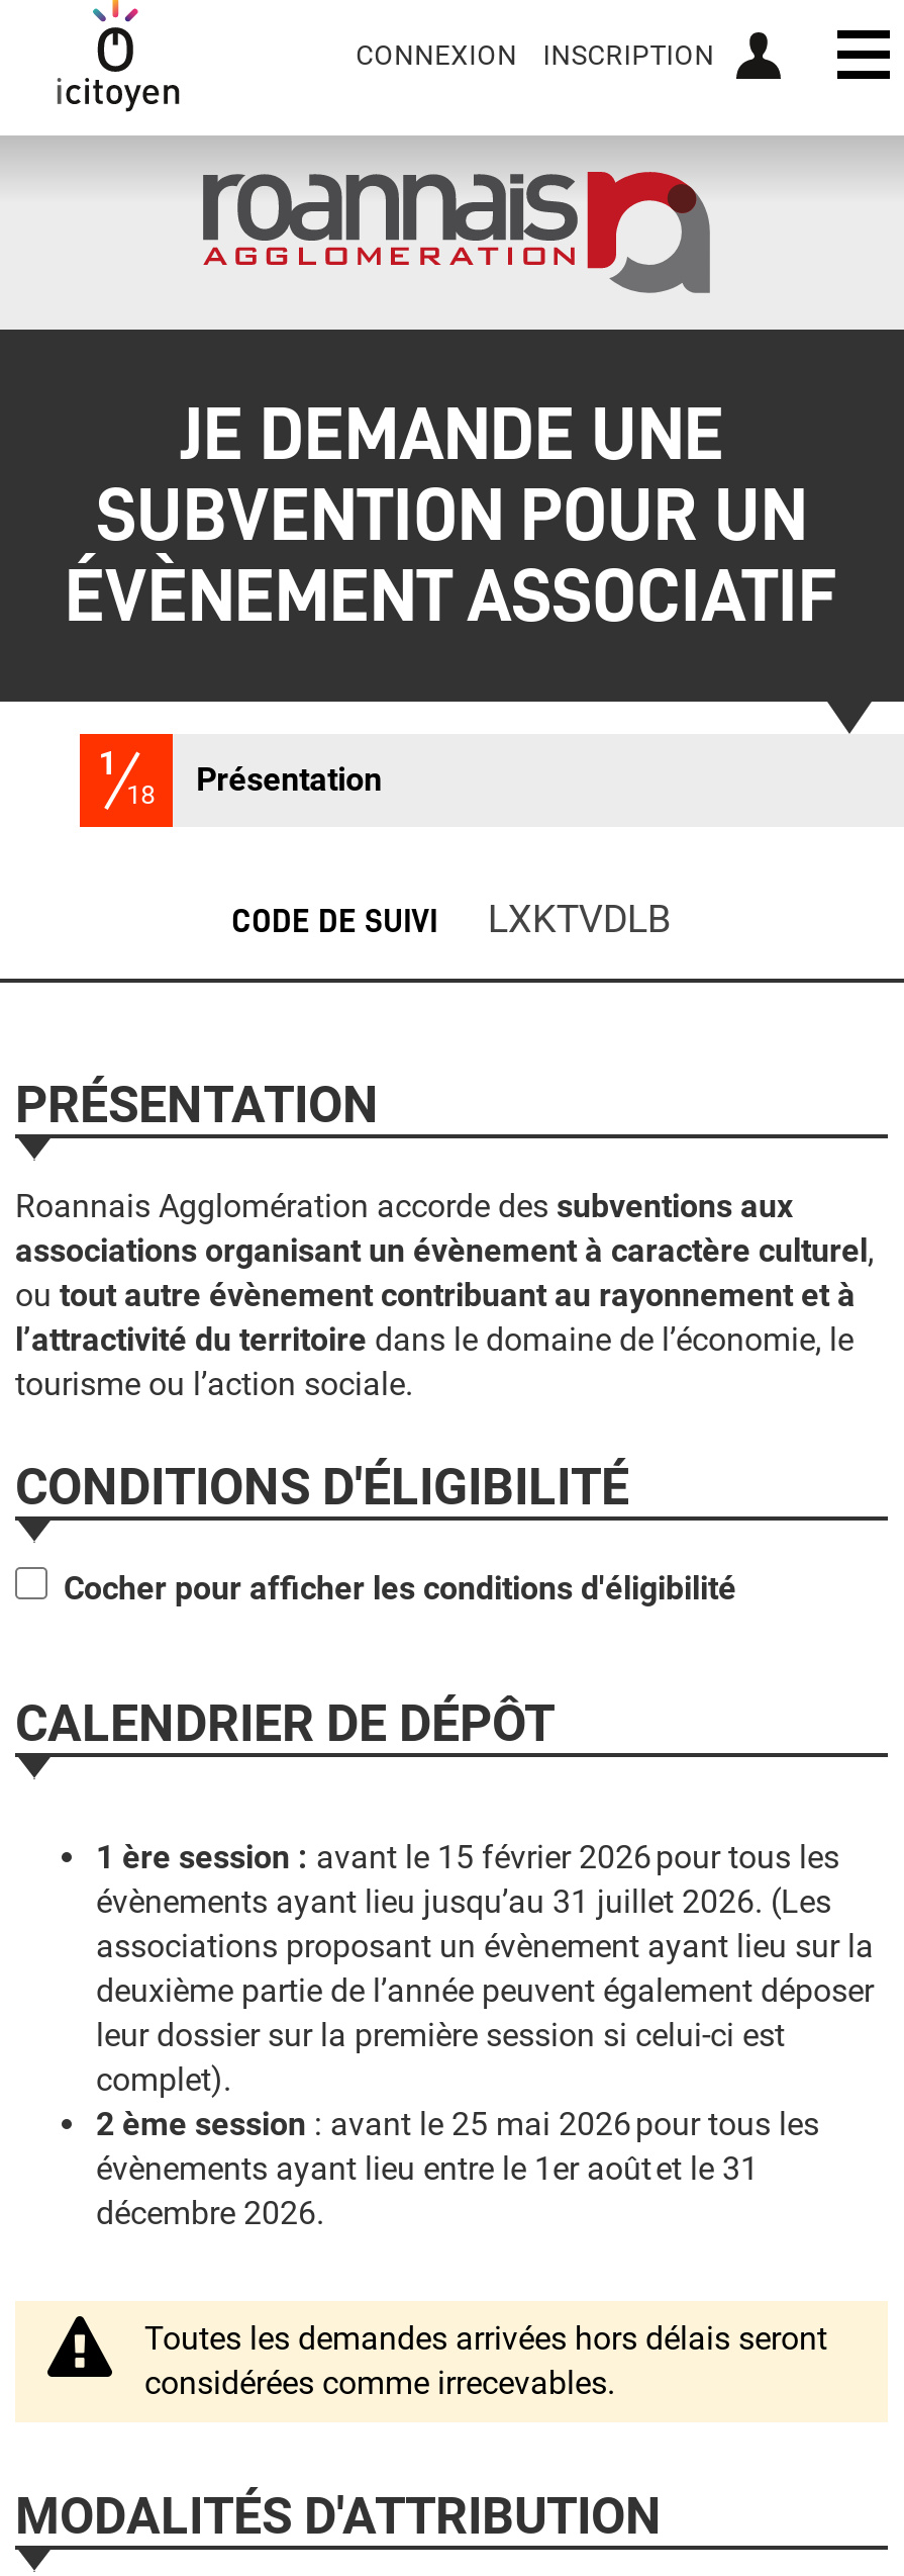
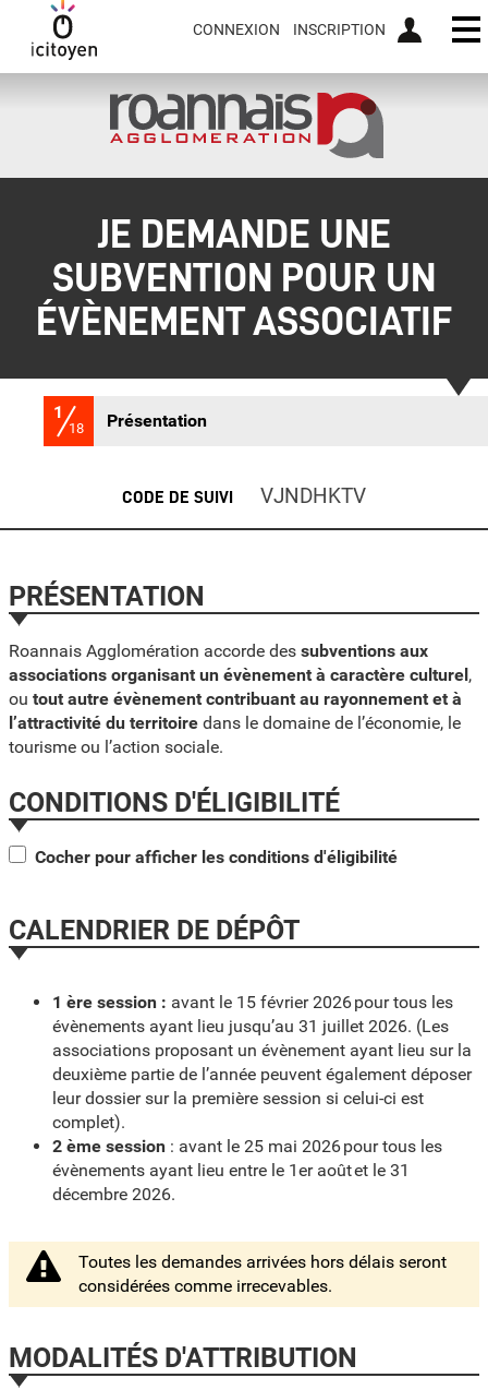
- LXKTVDLB
+ VJNDHKTV
